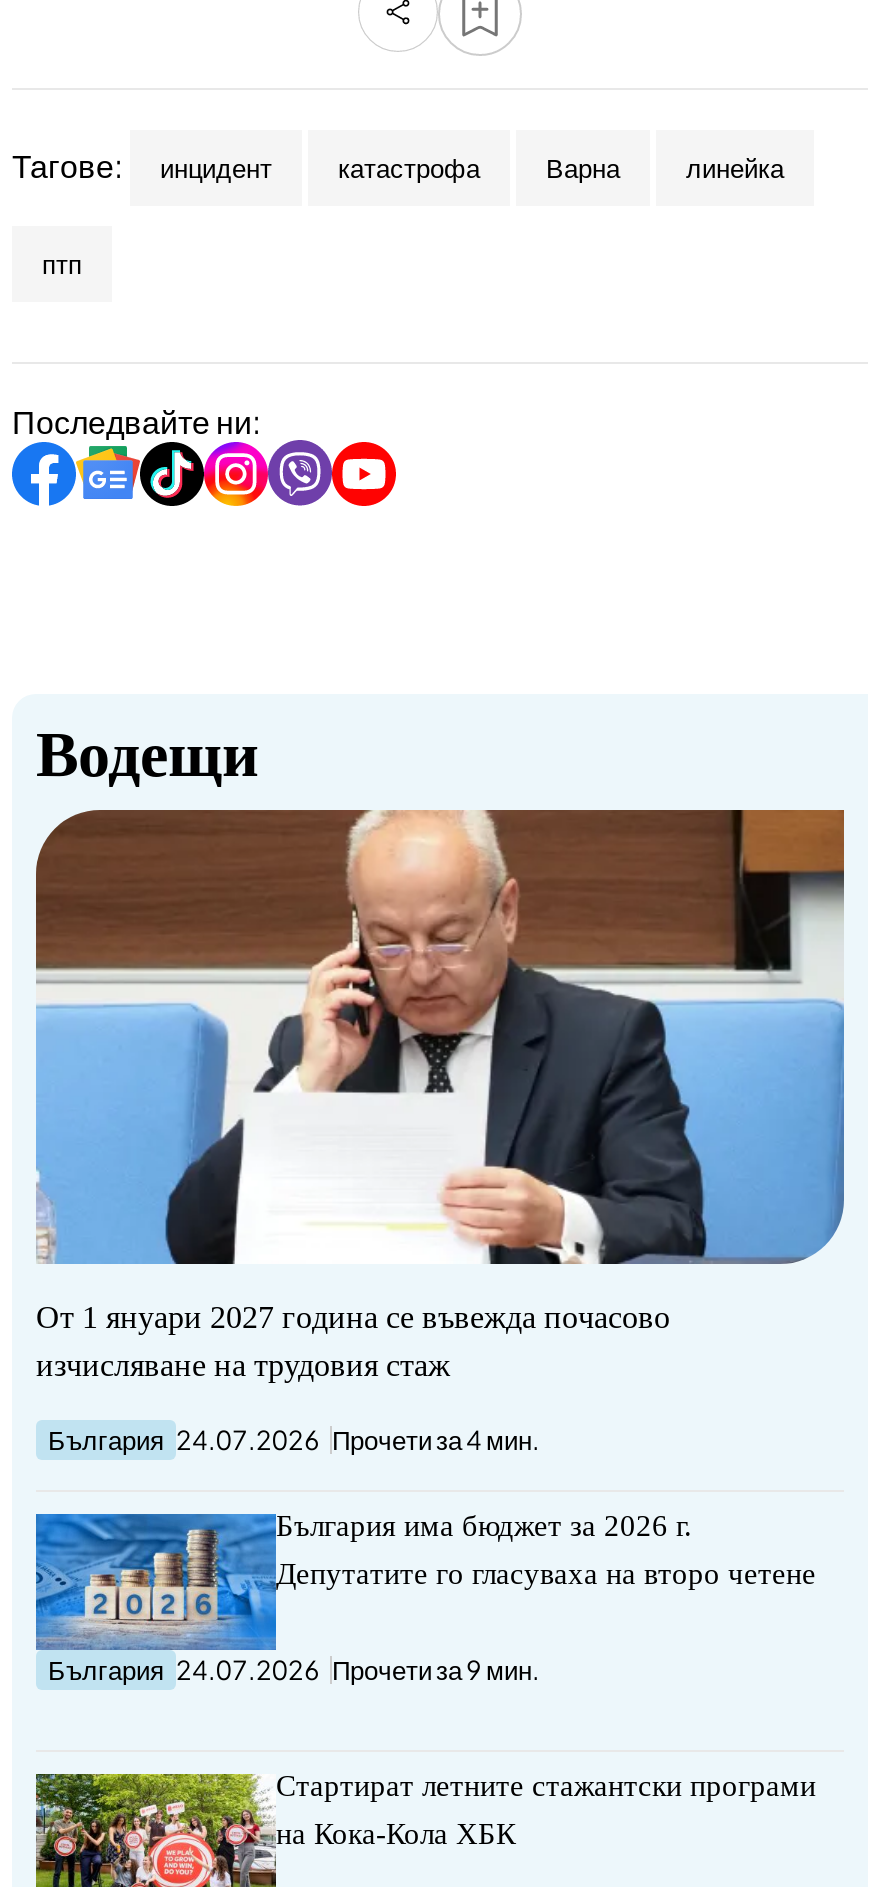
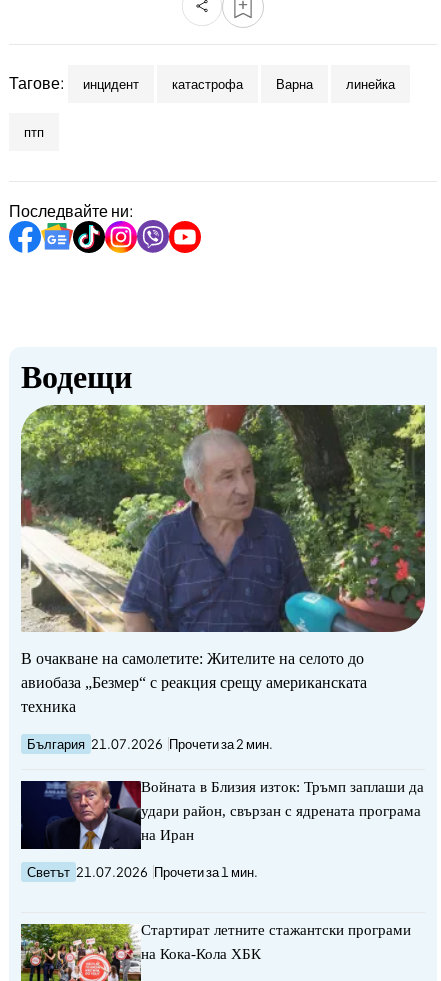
- [image]
- От 1 януари 2027 година се въвежда почасово
- изчисляване на трудовия стаж
- България 24.07.2026 Прочети за 4 мин.
- България има бюджет за 2026 г.
- Депутатите го гласуваха на второ четене
- България 24.07.2026 Прочети за 9 мин.
+ [image]
+ В очакване на самолетите: Жителите на селото до
+ авиобаза „Безмер“ с реакция срещу американската
+ техника
+ България 21.07.2026 Прочети за 2 мин.
+ Войната в Близия изток: Тръмп заплаши да
+ удари район, свързан с ядрената програма
+ на Иран
+ Светът 21.07.2026 Прочети за 1 мин.

- [image]
+ [image]
